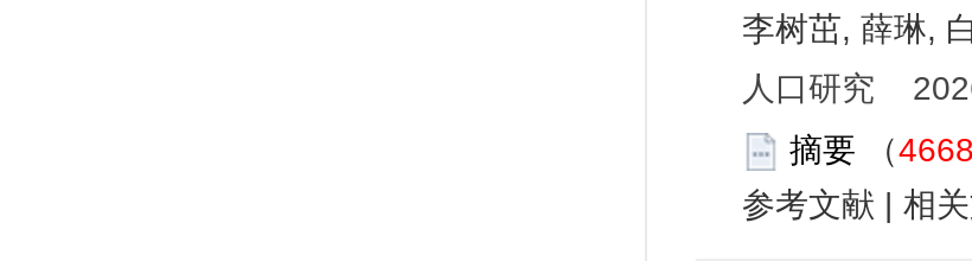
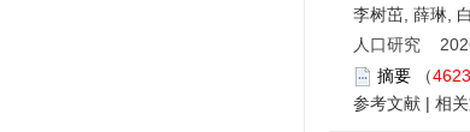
- 摘要（4668
+ 摘要（4623
